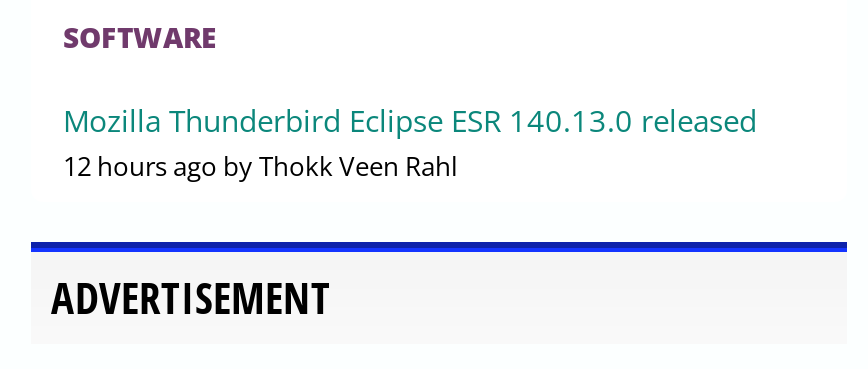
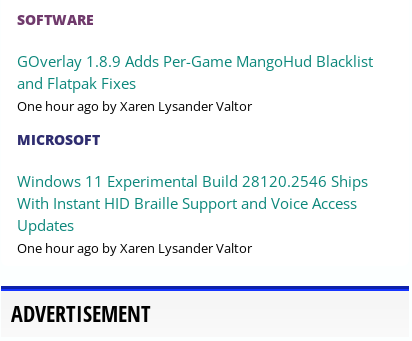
- Mozilla Thunderbird Eclipse ESR 140.13.0 released
- 12 hours ago by Thokk Veen Rahl
+ GOverlay 1.8.9 Adds Per-Game MangoHud Blacklist
+ and Flatpak Fixes
+ One hour ago by Xaren Lysander Valtor
+ MICROSOFT
+ Windows 11 Experimental Build 28120.2546 Ships
+ With Instant HID Braille Support and Voice Access
+ Updates
+ One hour ago by Xaren Lysander Valtor
